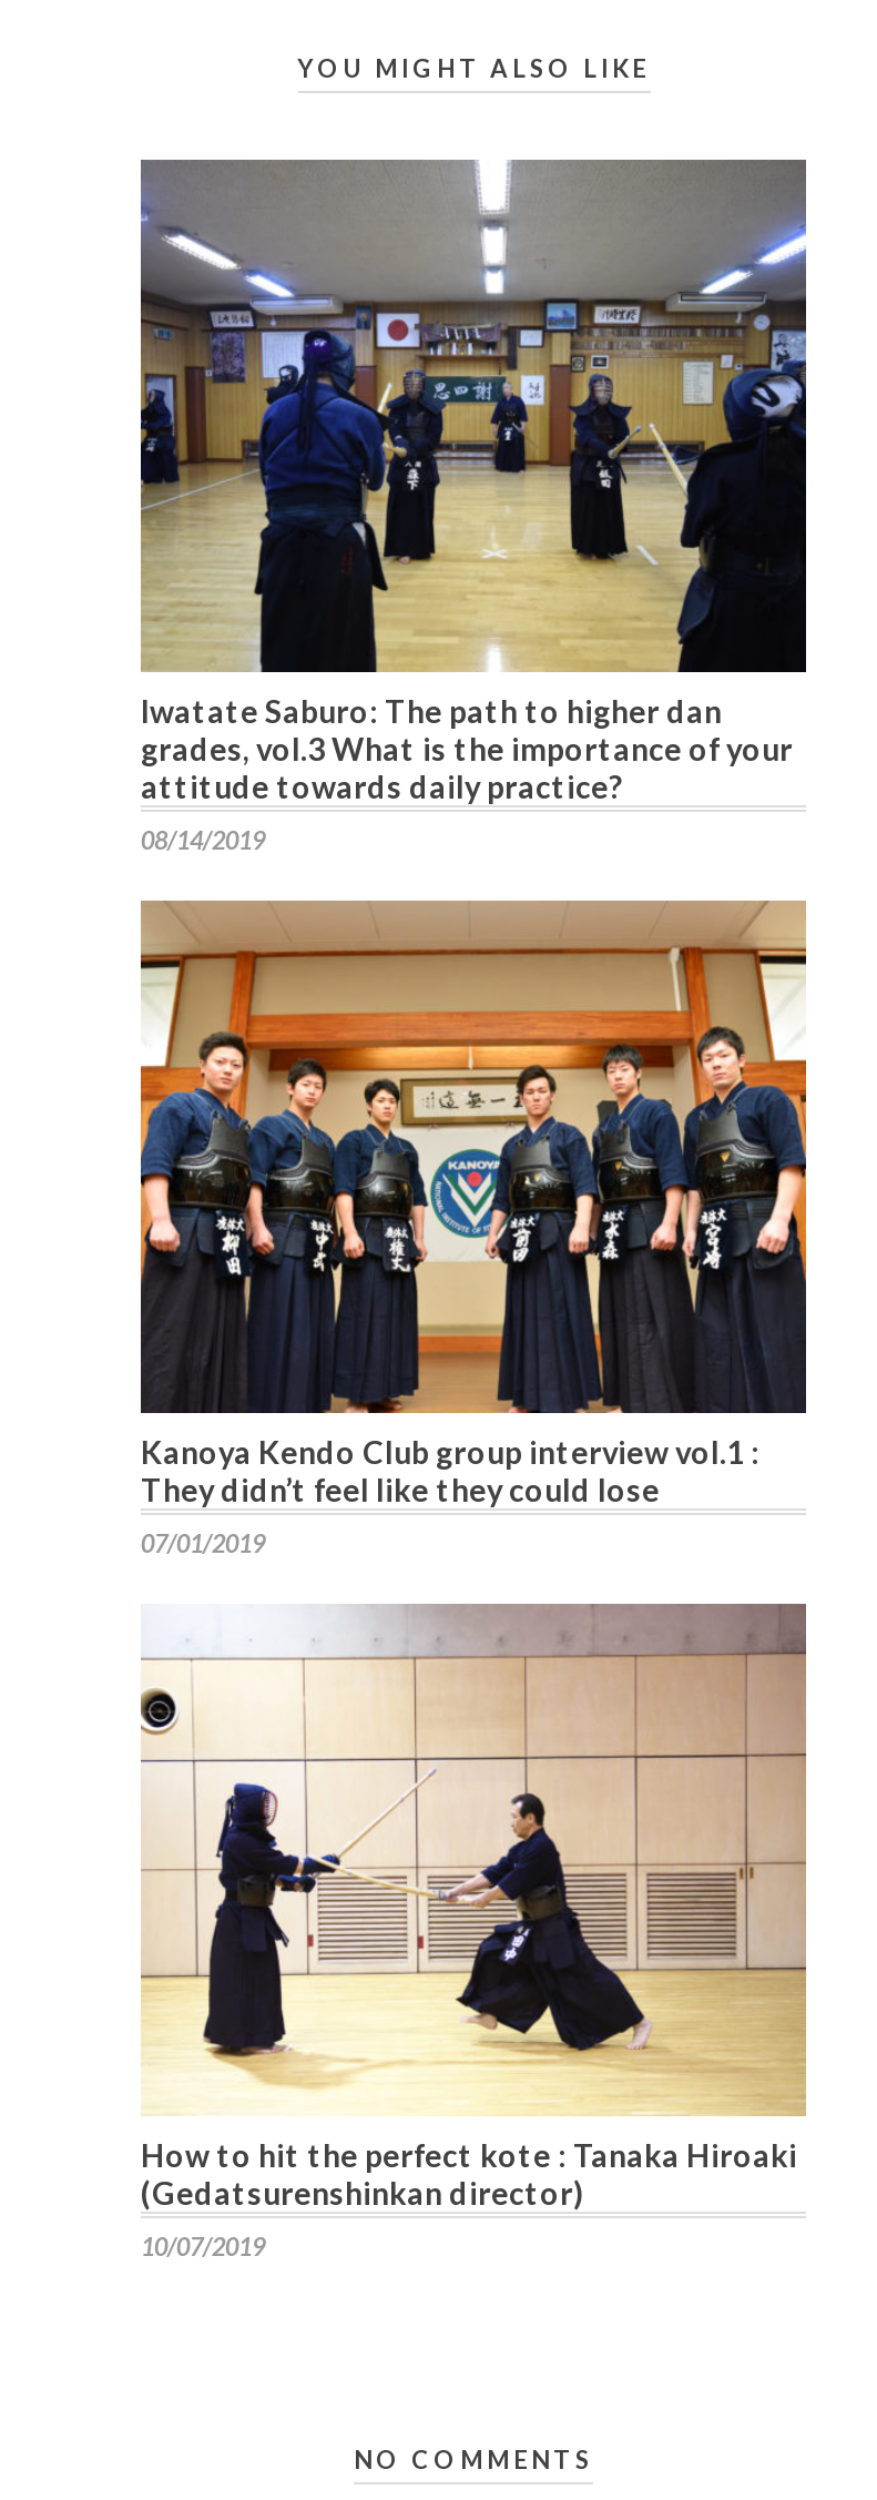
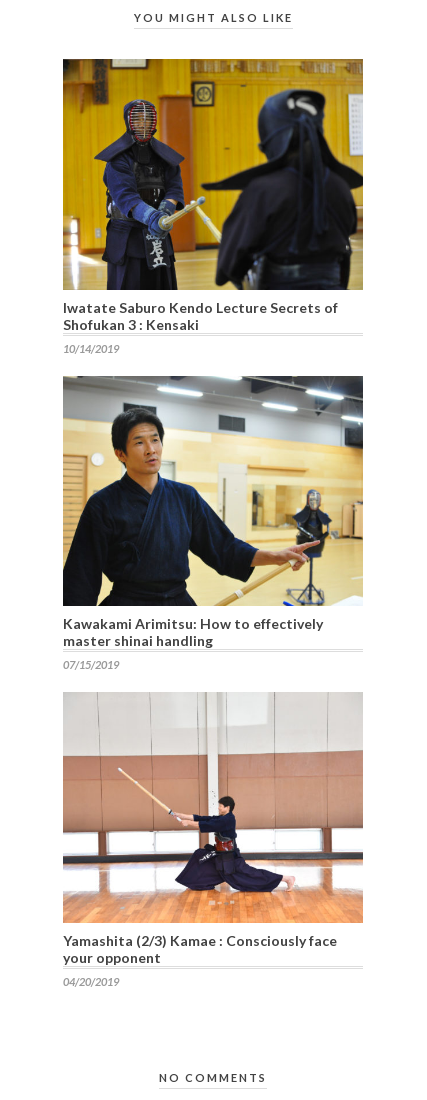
- [image]
- Iwatate Saburo: The path to higher dan
- grades, vol.3 What is the importance of your
- attitude towards daily practice?
+ [image]
+ Iwatate Saburo Kendo Lecture Secrets of
+ Shofukan 3 : Kensaki

- 08/14/2019
+ 10/14/2019

- [image]
- Kanoya Kendo Club group interview vol.1 :
- They didn’t feel like they could lose
+ [image]
+ Kawakami Arimitsu: How to effectively
+ master shinai handling

- 07/01/2019
+ 07/15/2019

- [image]
- How to hit the perfect kote : Tanaka Hiroaki
- (Gedatsurenshinkan director)
+ [image]
+ Yamashita (2/3) Kamae : Consciously face
+ your opponent

- 10/07/2019
+ 04/20/2019
